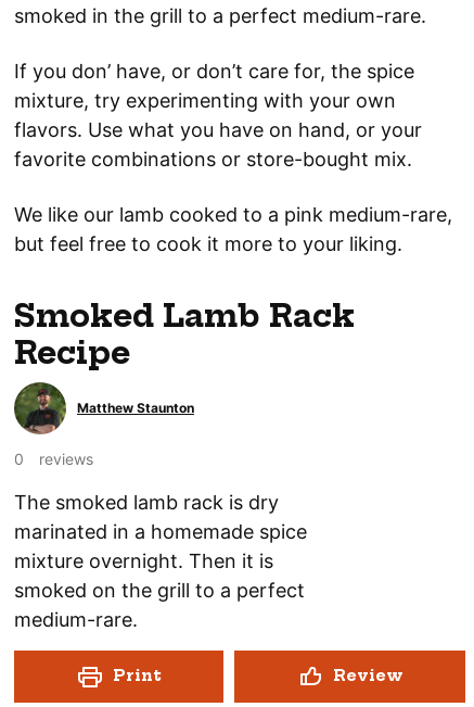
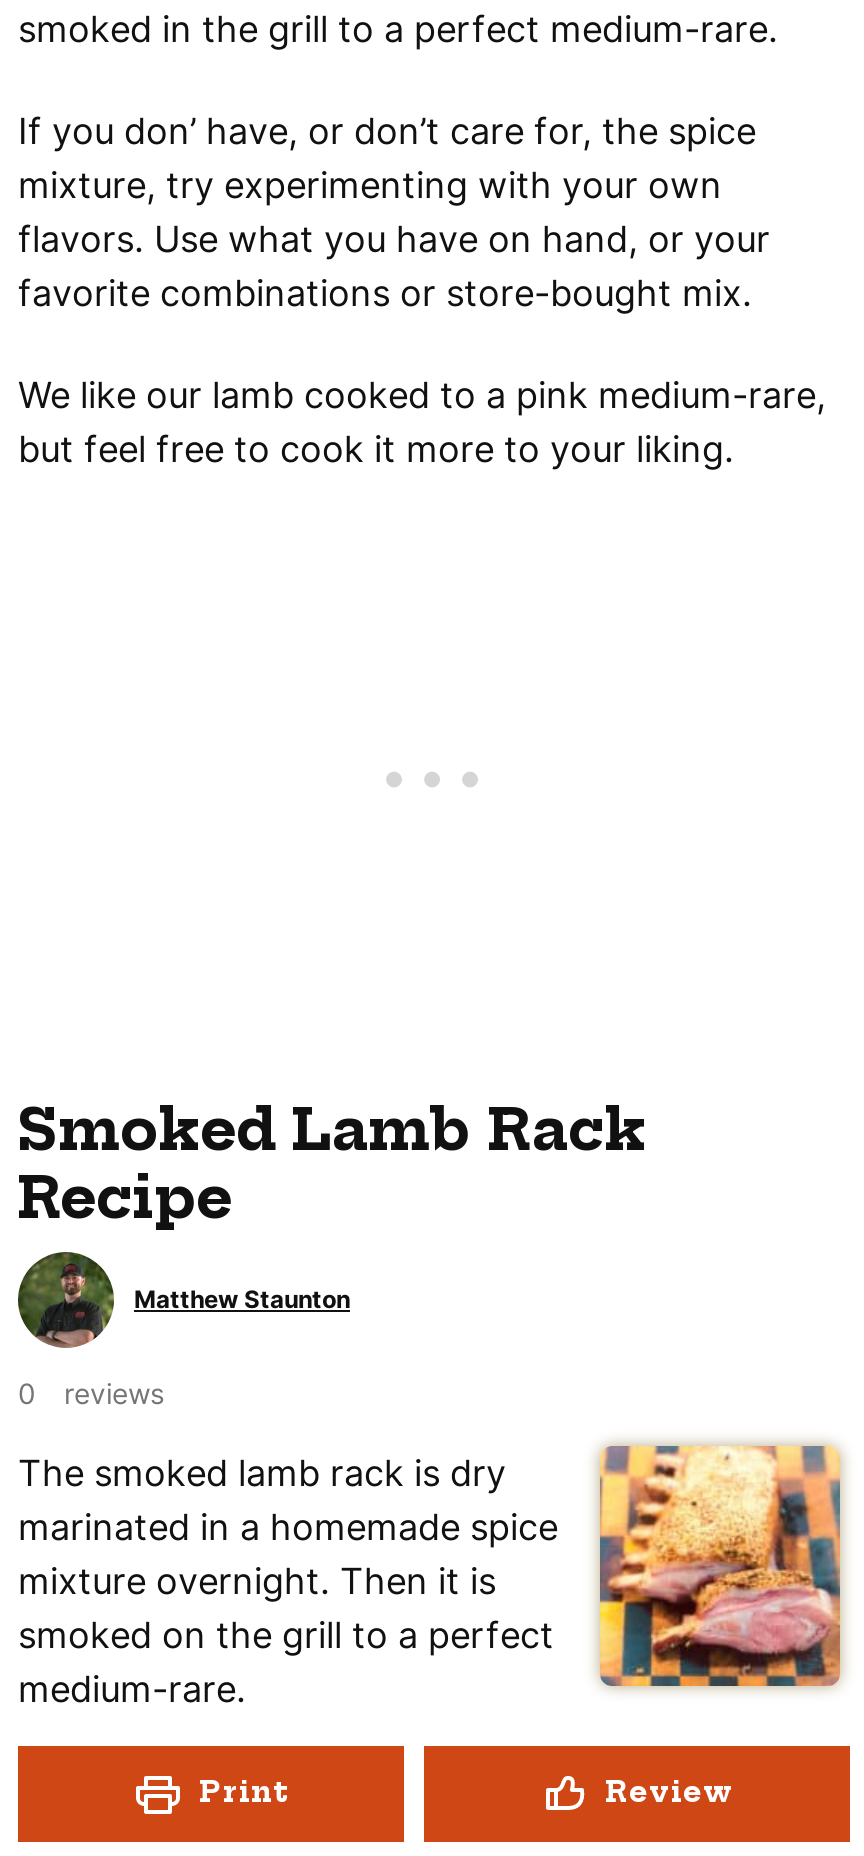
+ [image]
